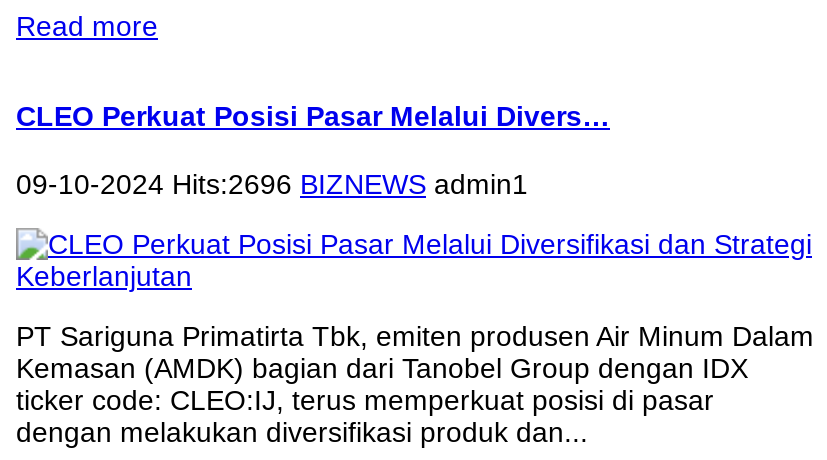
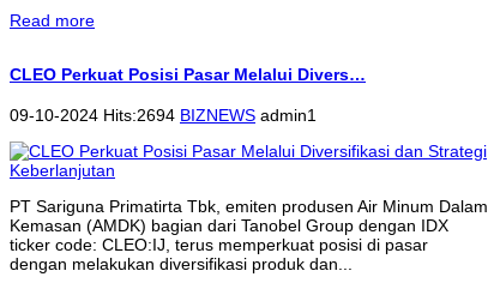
- 09-10-2024 Hits:2696 BIZNEWS admin1
+ 09-10-2024 Hits:2694 BIZNEWS admin1
